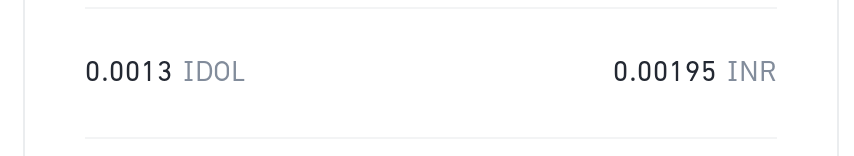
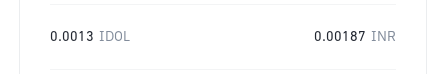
- 0.00195 INR
+ 0.00187 INR
